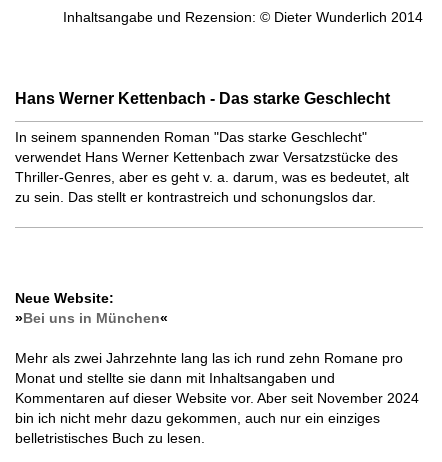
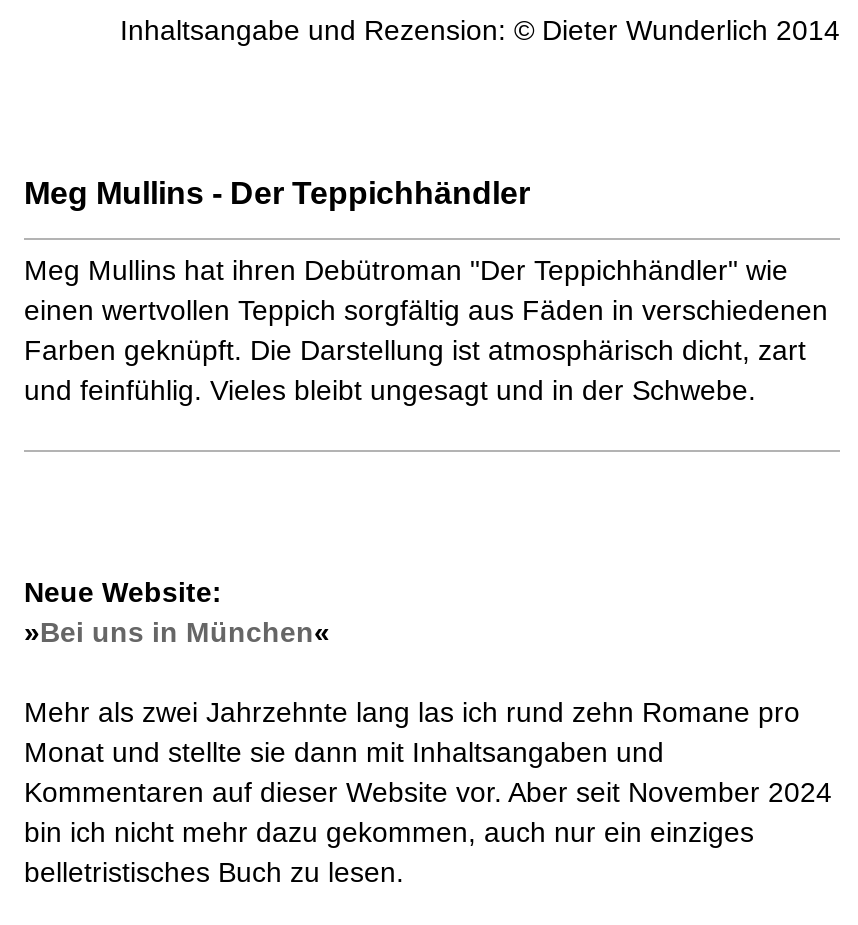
- Hans Werner Kettenbach - Das starke Geschlecht
+ Meg Mullins - Der Teppichhändler

- In seinem spannenden Roman "Das starke Geschlecht"
- verwendet Hans Werner Kettenbach zwar Versatzstücke des
- Thriller-Genres, aber es geht v. a. darum, was es bedeutet, alt
- zu sein. Das stellt er kontrastreich und schonungslos dar.
+ Meg Mullins hat ihren Debütroman "Der Teppichhändler" wie
+ einen wertvollen Teppich sorgfältig aus Fäden in verschiedenen
+ Farben geknüpft. Die Darstellung ist atmosphärisch dicht, zart
+ und feinfühlig. Vieles bleibt ungesagt und in der Schwebe.
